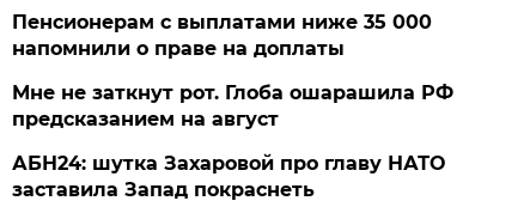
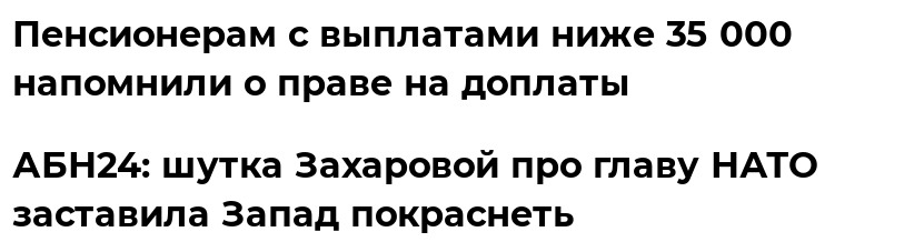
- Мне не заткнут рот. Глоба ошарашила РФ
- предсказанием на август
